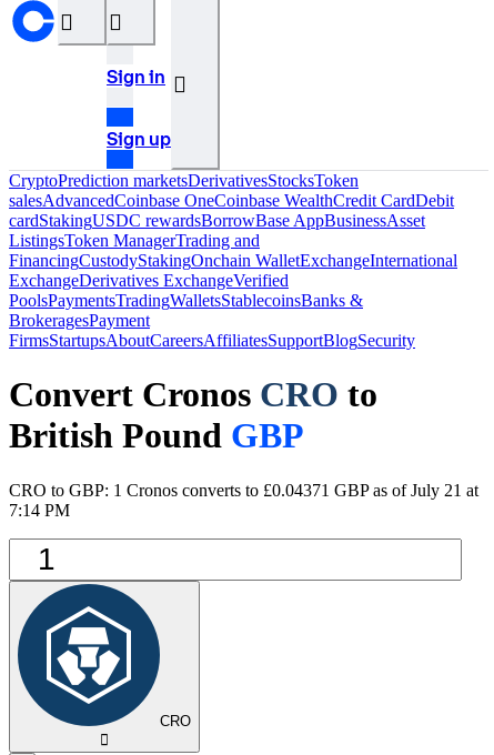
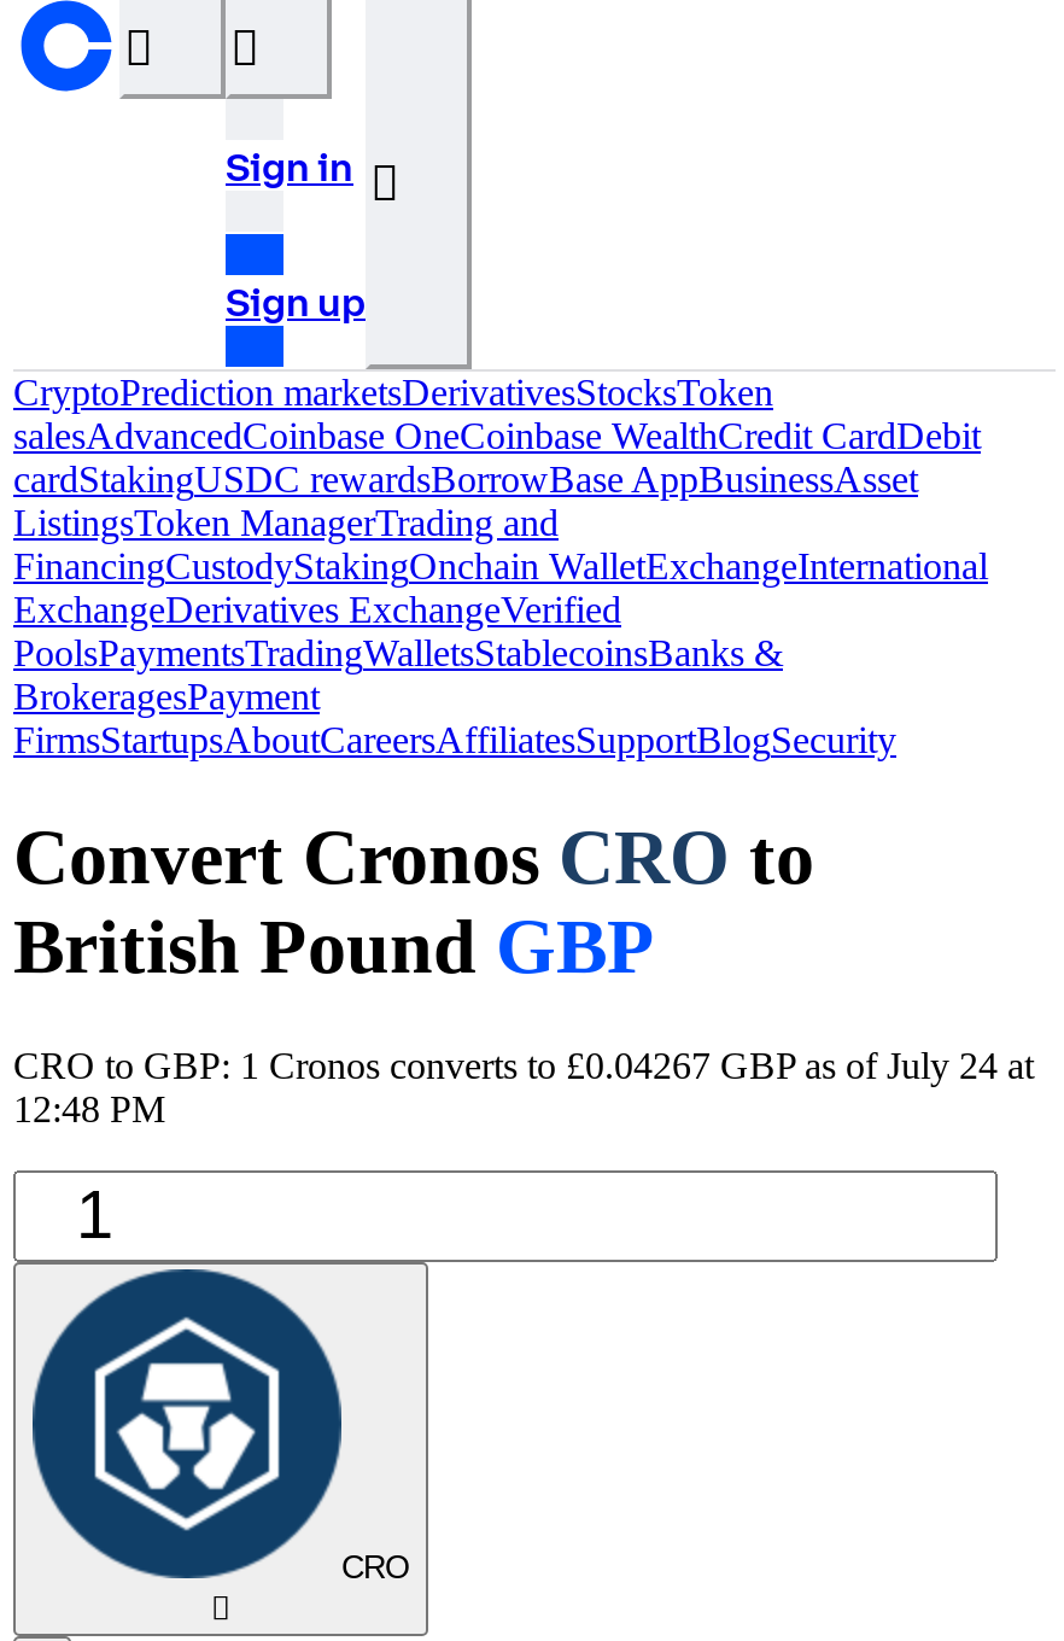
- CRO to GBP: 1 Cronos converts to £0.04371 GBP as of July 21 at
+ CRO to GBP: 1 Cronos converts to £0.04267 GBP as of July 24 at

- 7:14 PM
+ 12:48 PM
